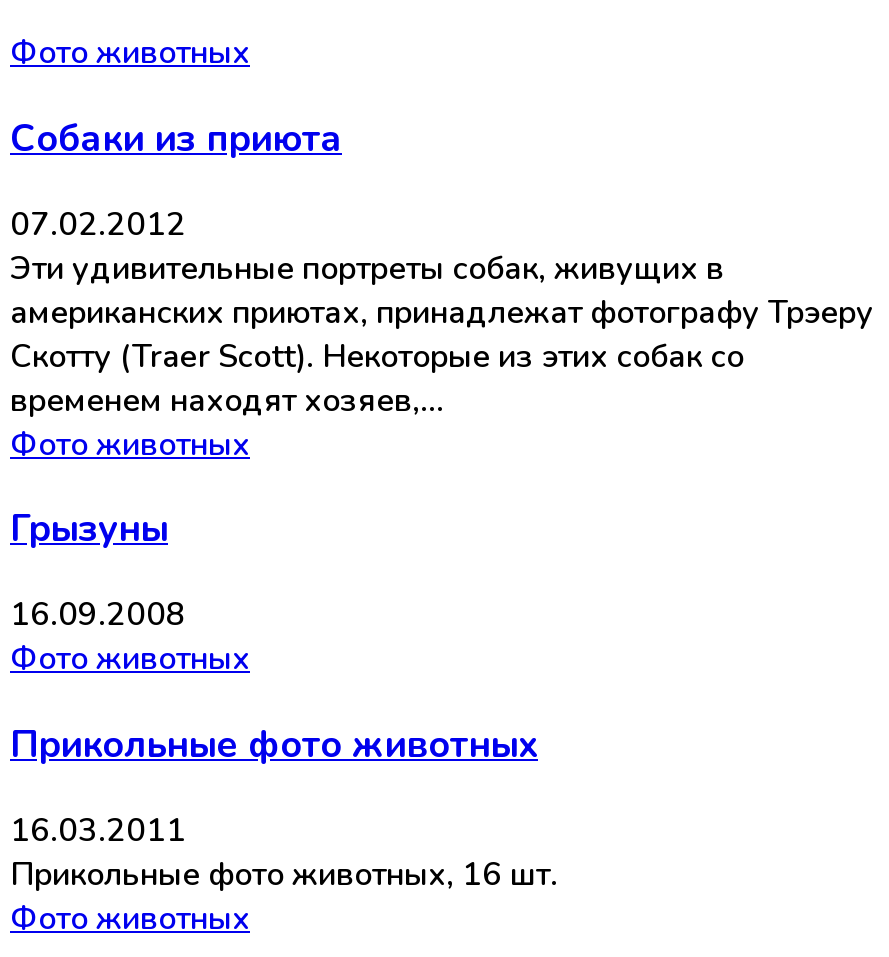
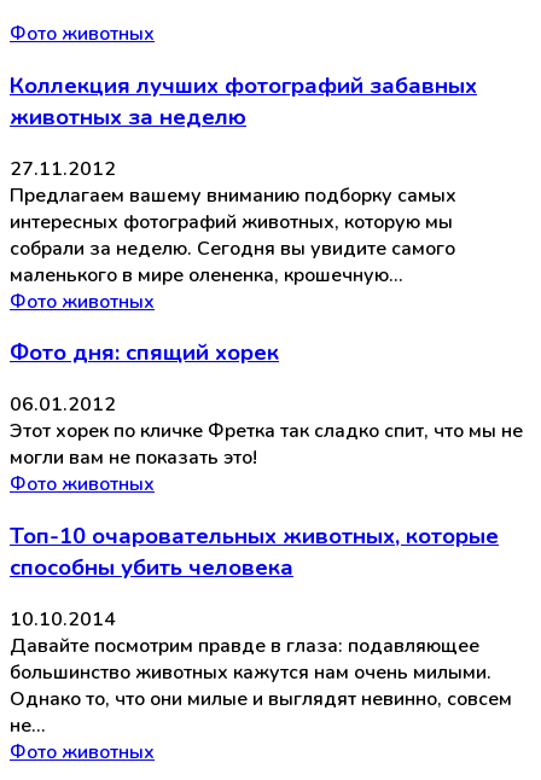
- Собаки из приюта
+ Коллекция лучших фотографий забавных
+ животных за неделю

- 07.02.2012
- Эти удивительные портреты собак, живущих в
- американских приютах, принадлежат фотографу Трэеру
- Скотту (Traer Scott). Некоторые из этих собак со
- временем находят хозяев,…
+ 27.11.2012
+ Предлагаем вашему вниманию подборку самых
+ интересных фотографий животных, которую мы
+ собрали за неделю. Сегодня вы увидите самого
+ маленького в мире олененка, крошечную…

- Грызуны
+ Фото дня: спящий хорек

- 16.09.2008
+ 06.01.2012
+ Этот хорек по кличке Фретка так сладко спит, что мы не
+ могли вам не показать это!

- Прикольные фото животных
+ Топ-10 очаровательных животных, которые
+ способны убить человека

- 16.03.2011
- Прикольные фото животных, 16 шт.
+ 10.10.2014
+ Давайте посмотрим правде в глаза: подавляющее
+ большинство животных кажутся нам очень милыми.
+ Однако то, что они милые и выглядят невинно, совсем
+ не…
